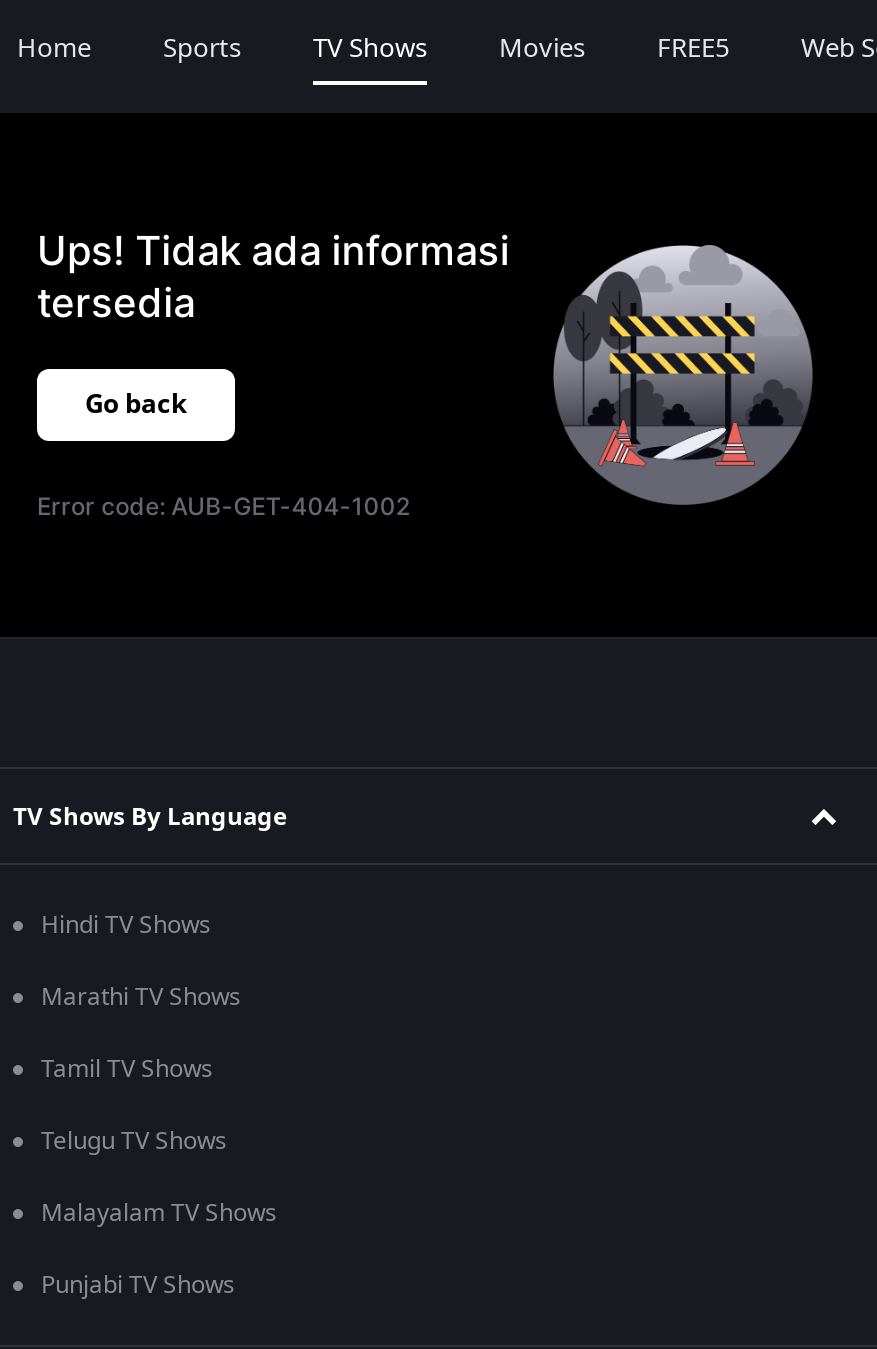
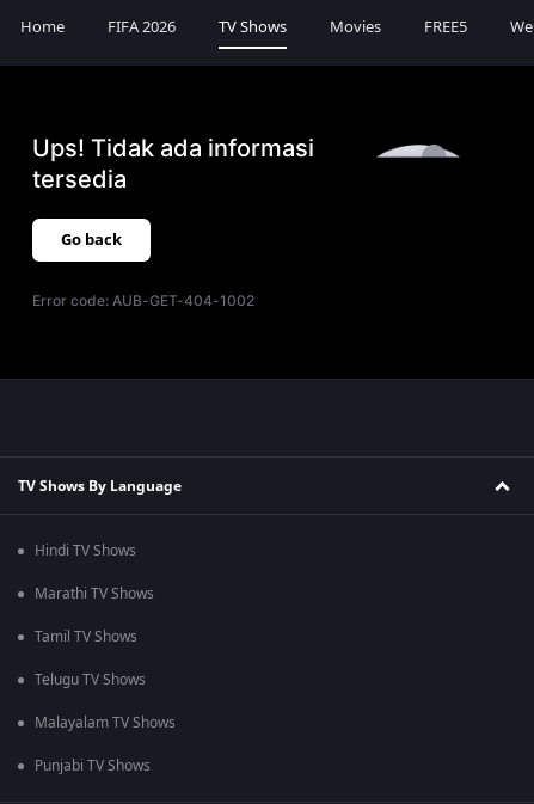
- Sports
+ FIFA 2026

- [image]
